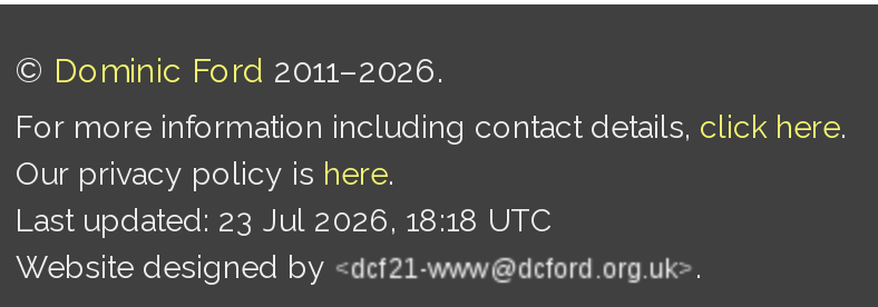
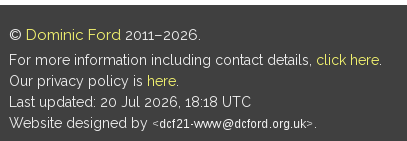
- Last updated: 23 Jul 2026, 18:18 UTC
+ Last updated: 20 Jul 2026, 18:18 UTC
